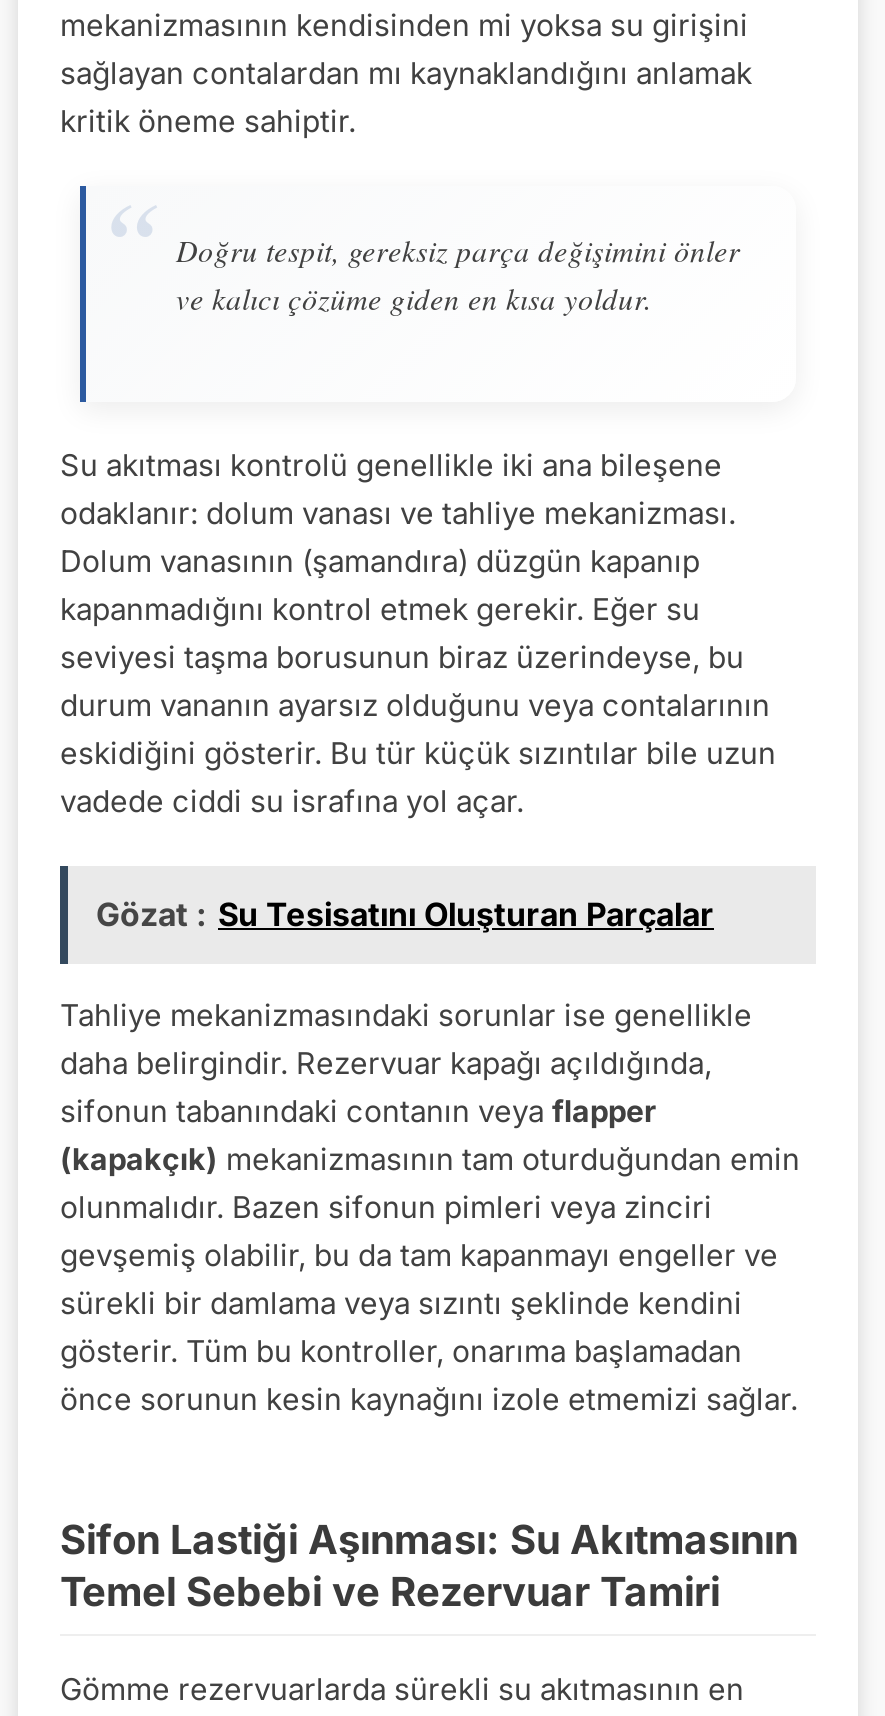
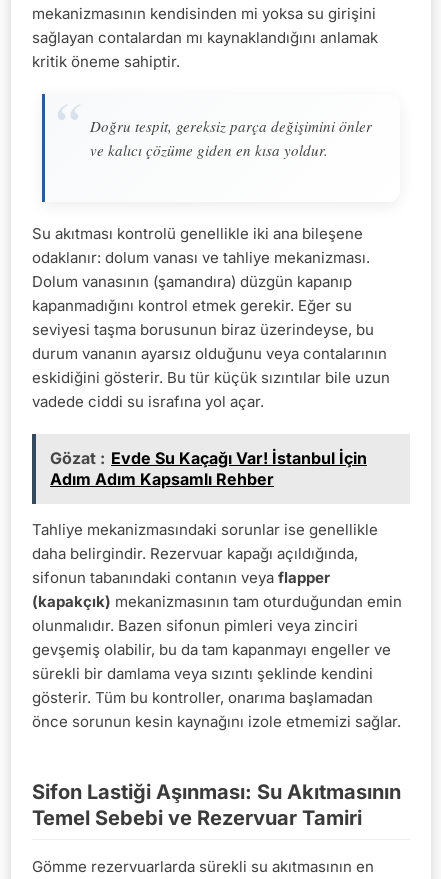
- Gözat : Su Tesisatını Oluşturan Parçalar
+ Gözat : Evde Su Kaçağı Var! İstanbul İçin
+ Adım Adım Kapsamlı Rehber
